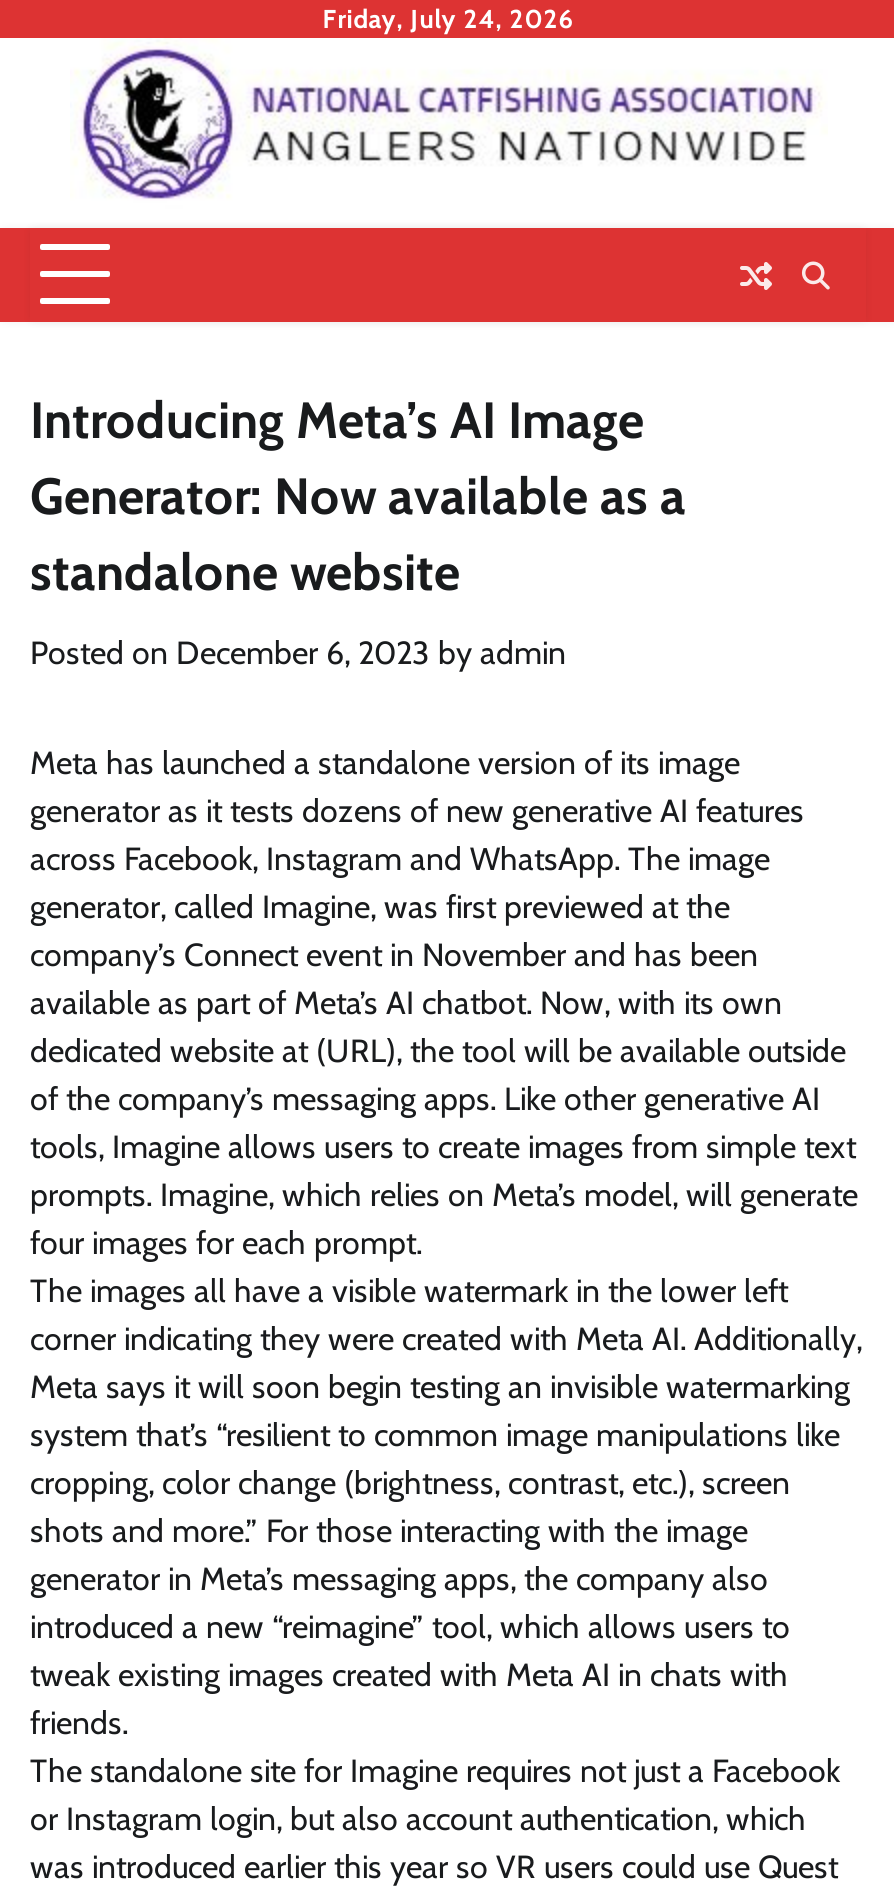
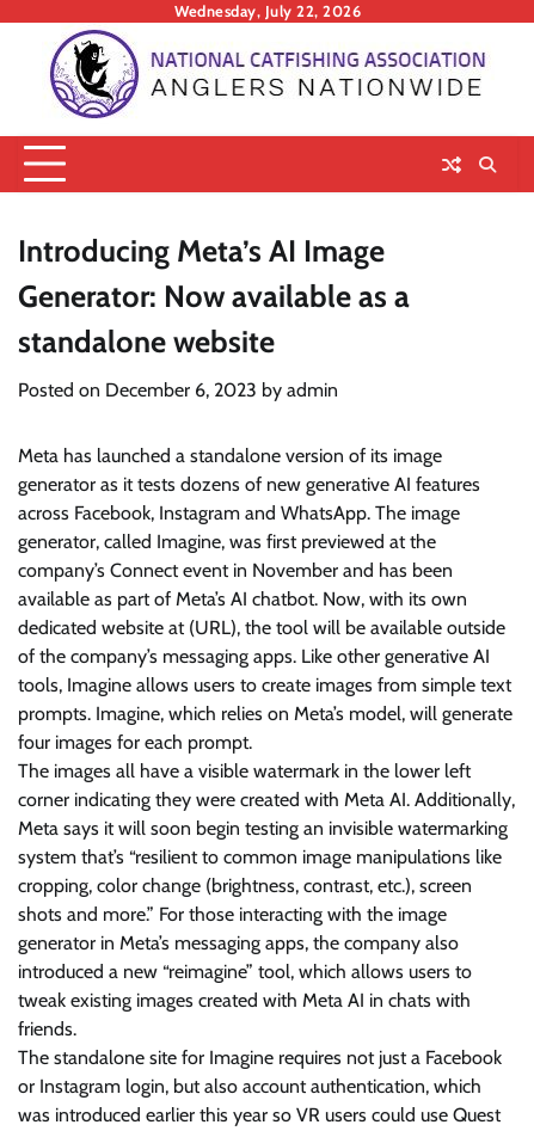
- Friday, July 24, 2026
+ Wednesday, July 22, 2026
